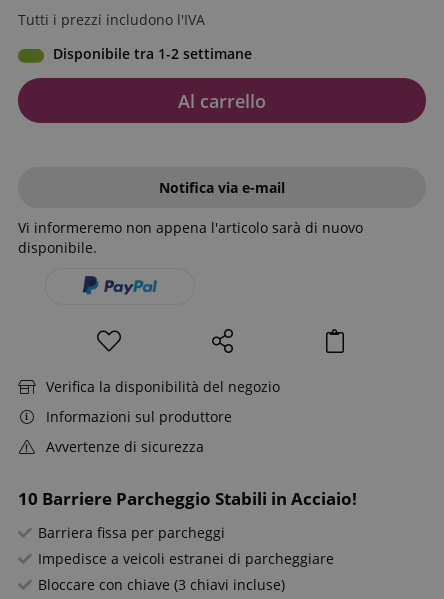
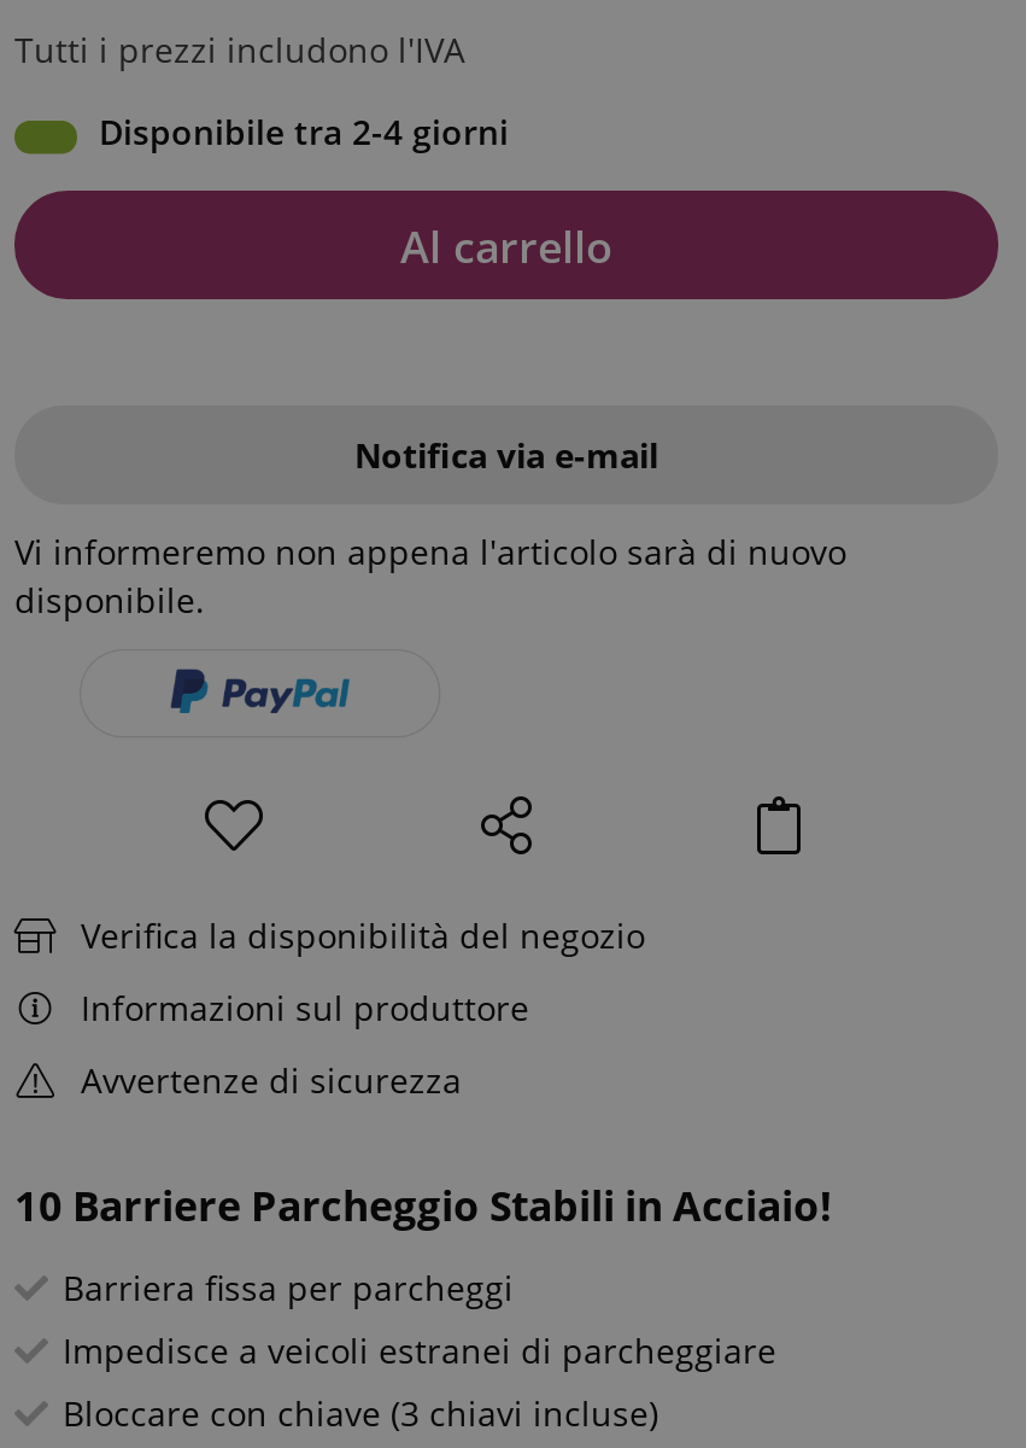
- Disponibile tra 1-2 settimane
+ Disponibile tra 2-4 giorni
